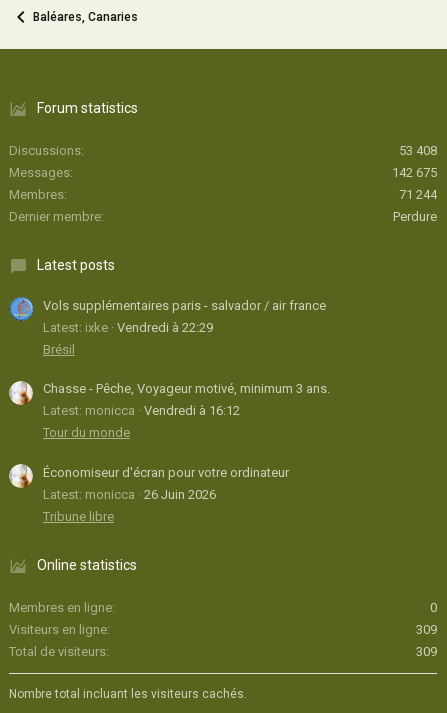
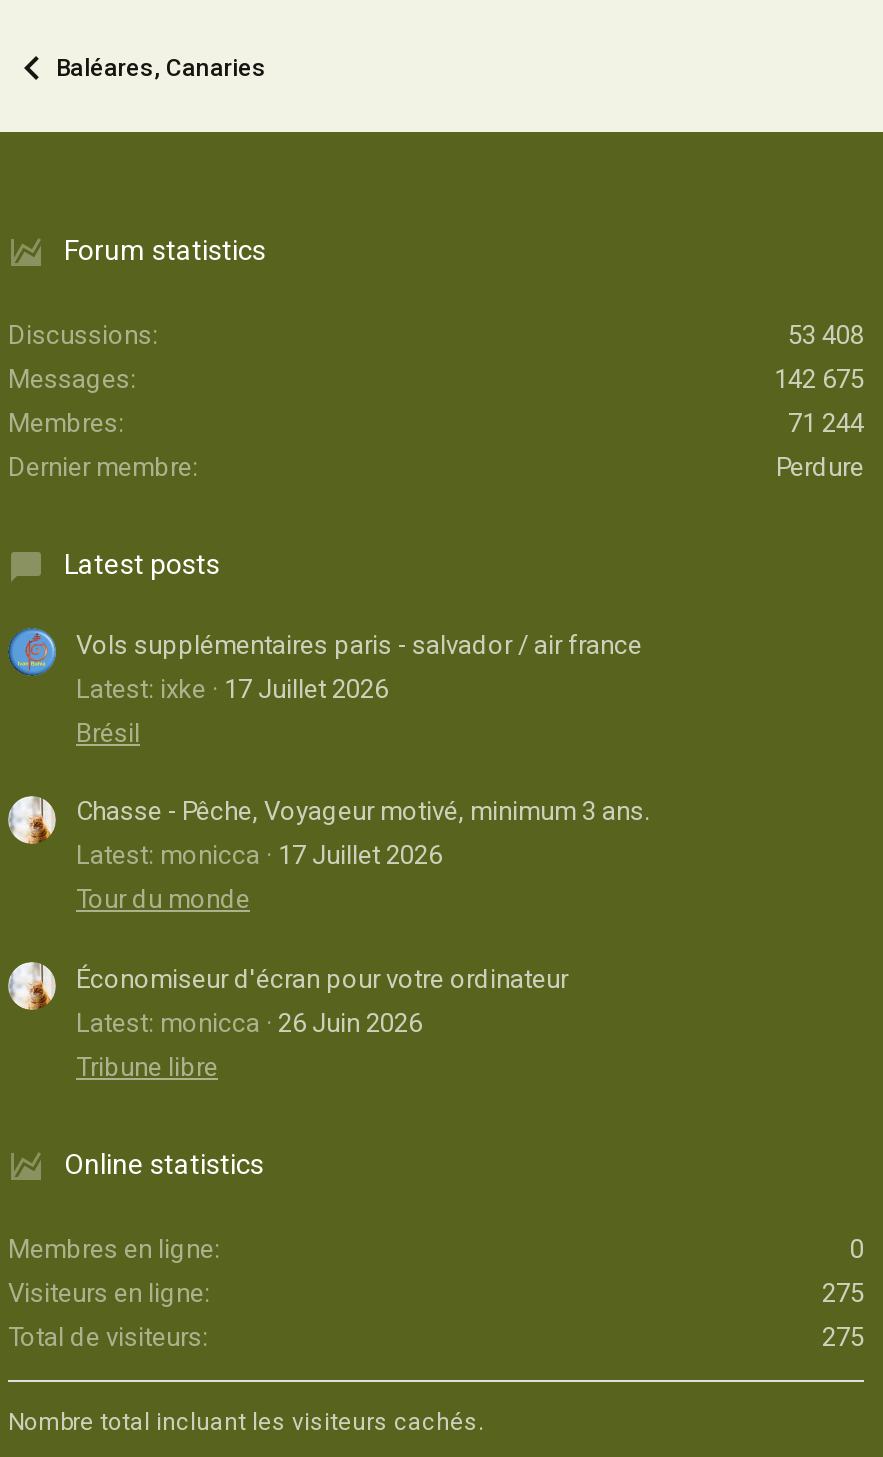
- Latest: ixke Vendredi à 22:29
+ Latest: ixke 17 Juillet 2026

- Latest: monicca Vendredi à 16:12
+ Latest: monicca 17 Juillet 2026

- 309
+ 275

- 309
+ 275
